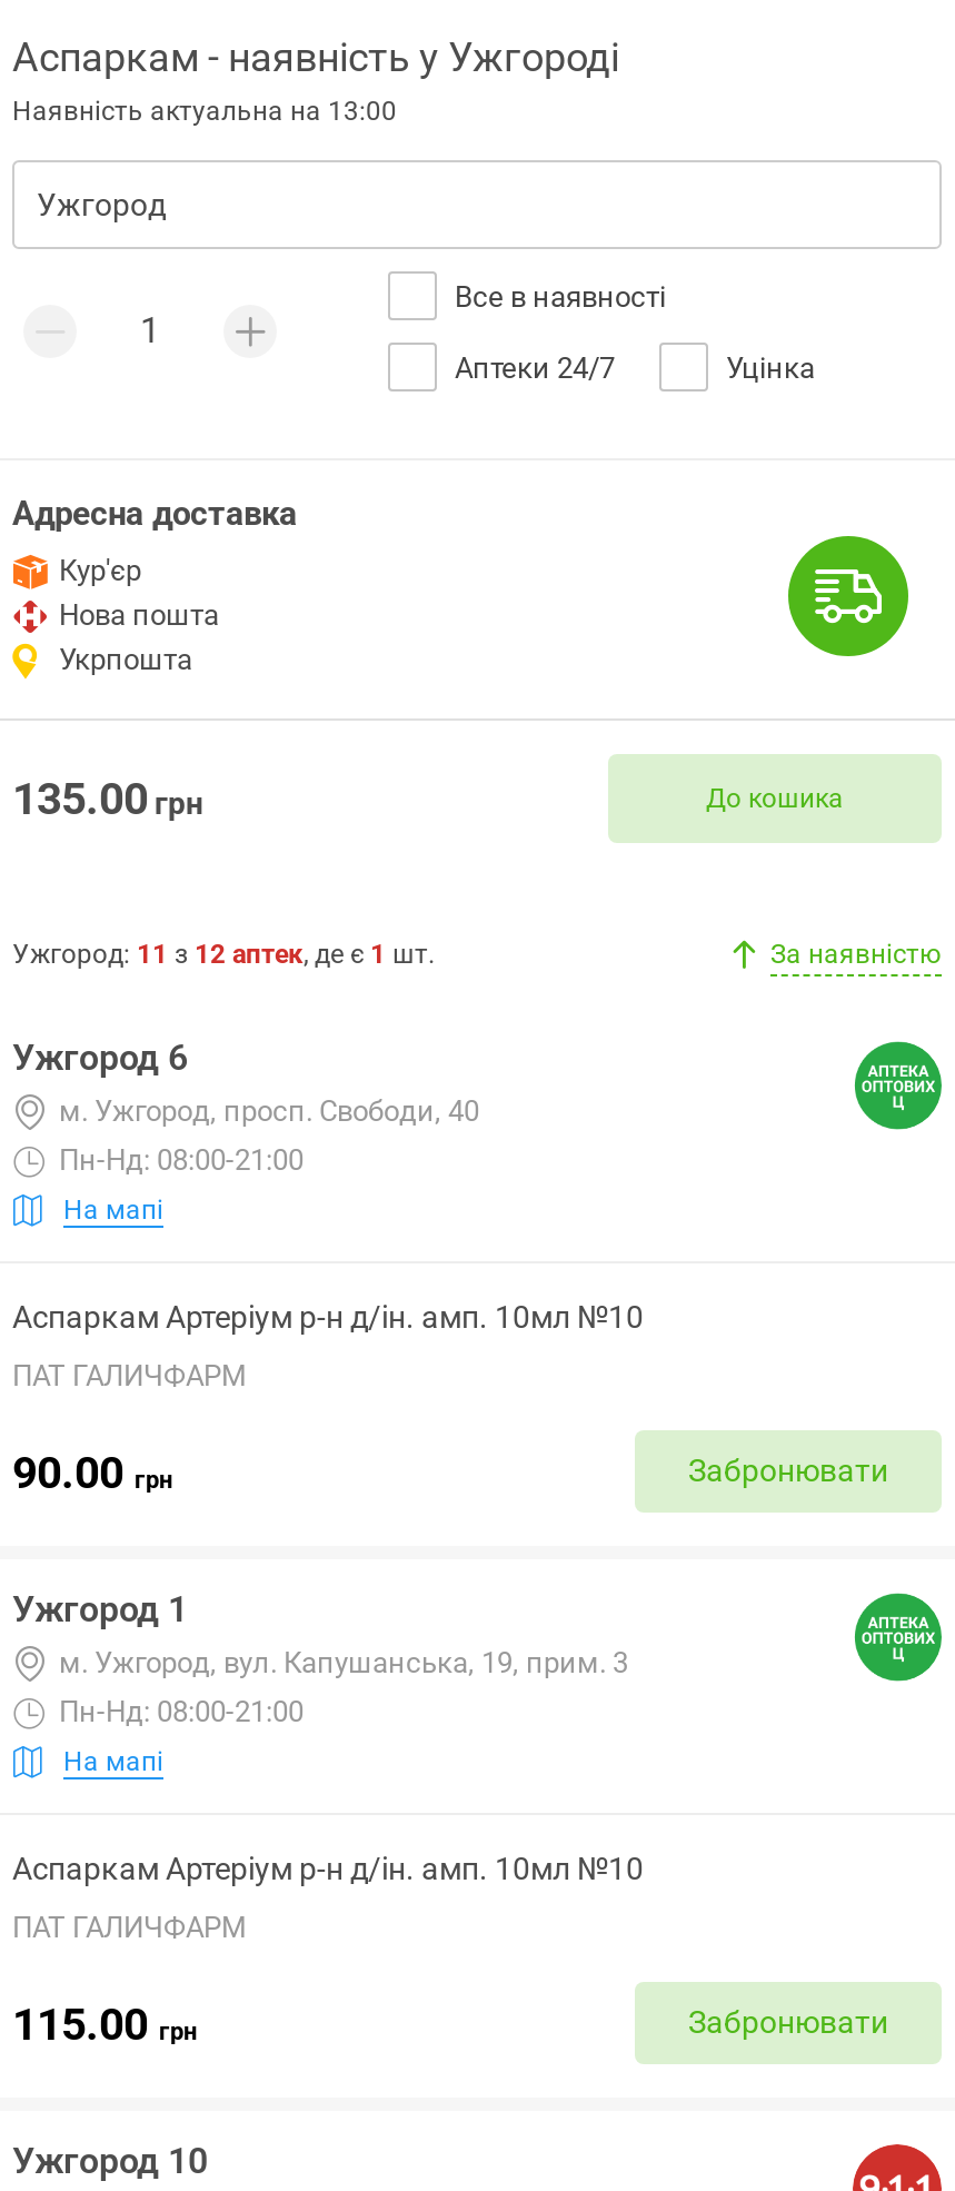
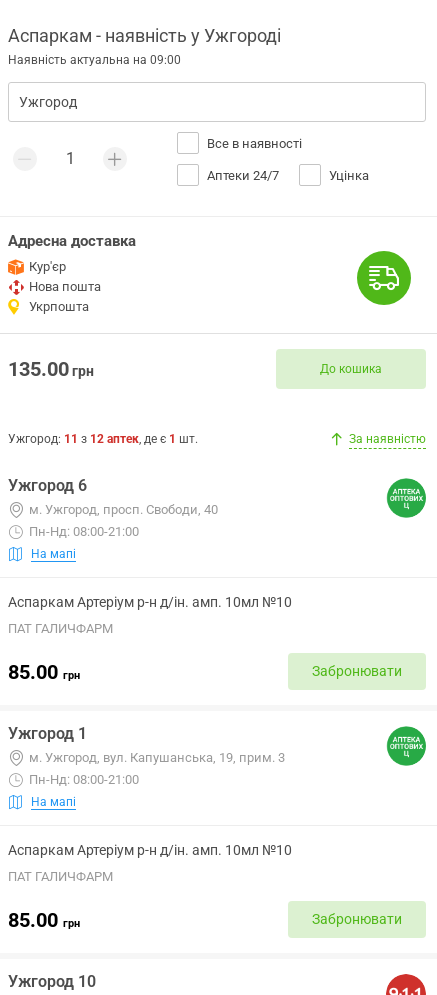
- Наявність актуальна на 13:00
+ Наявність актуальна на 09:00

- 90.00 грн
+ 85.00 грн

- 115.00 грн
+ 85.00 грн
